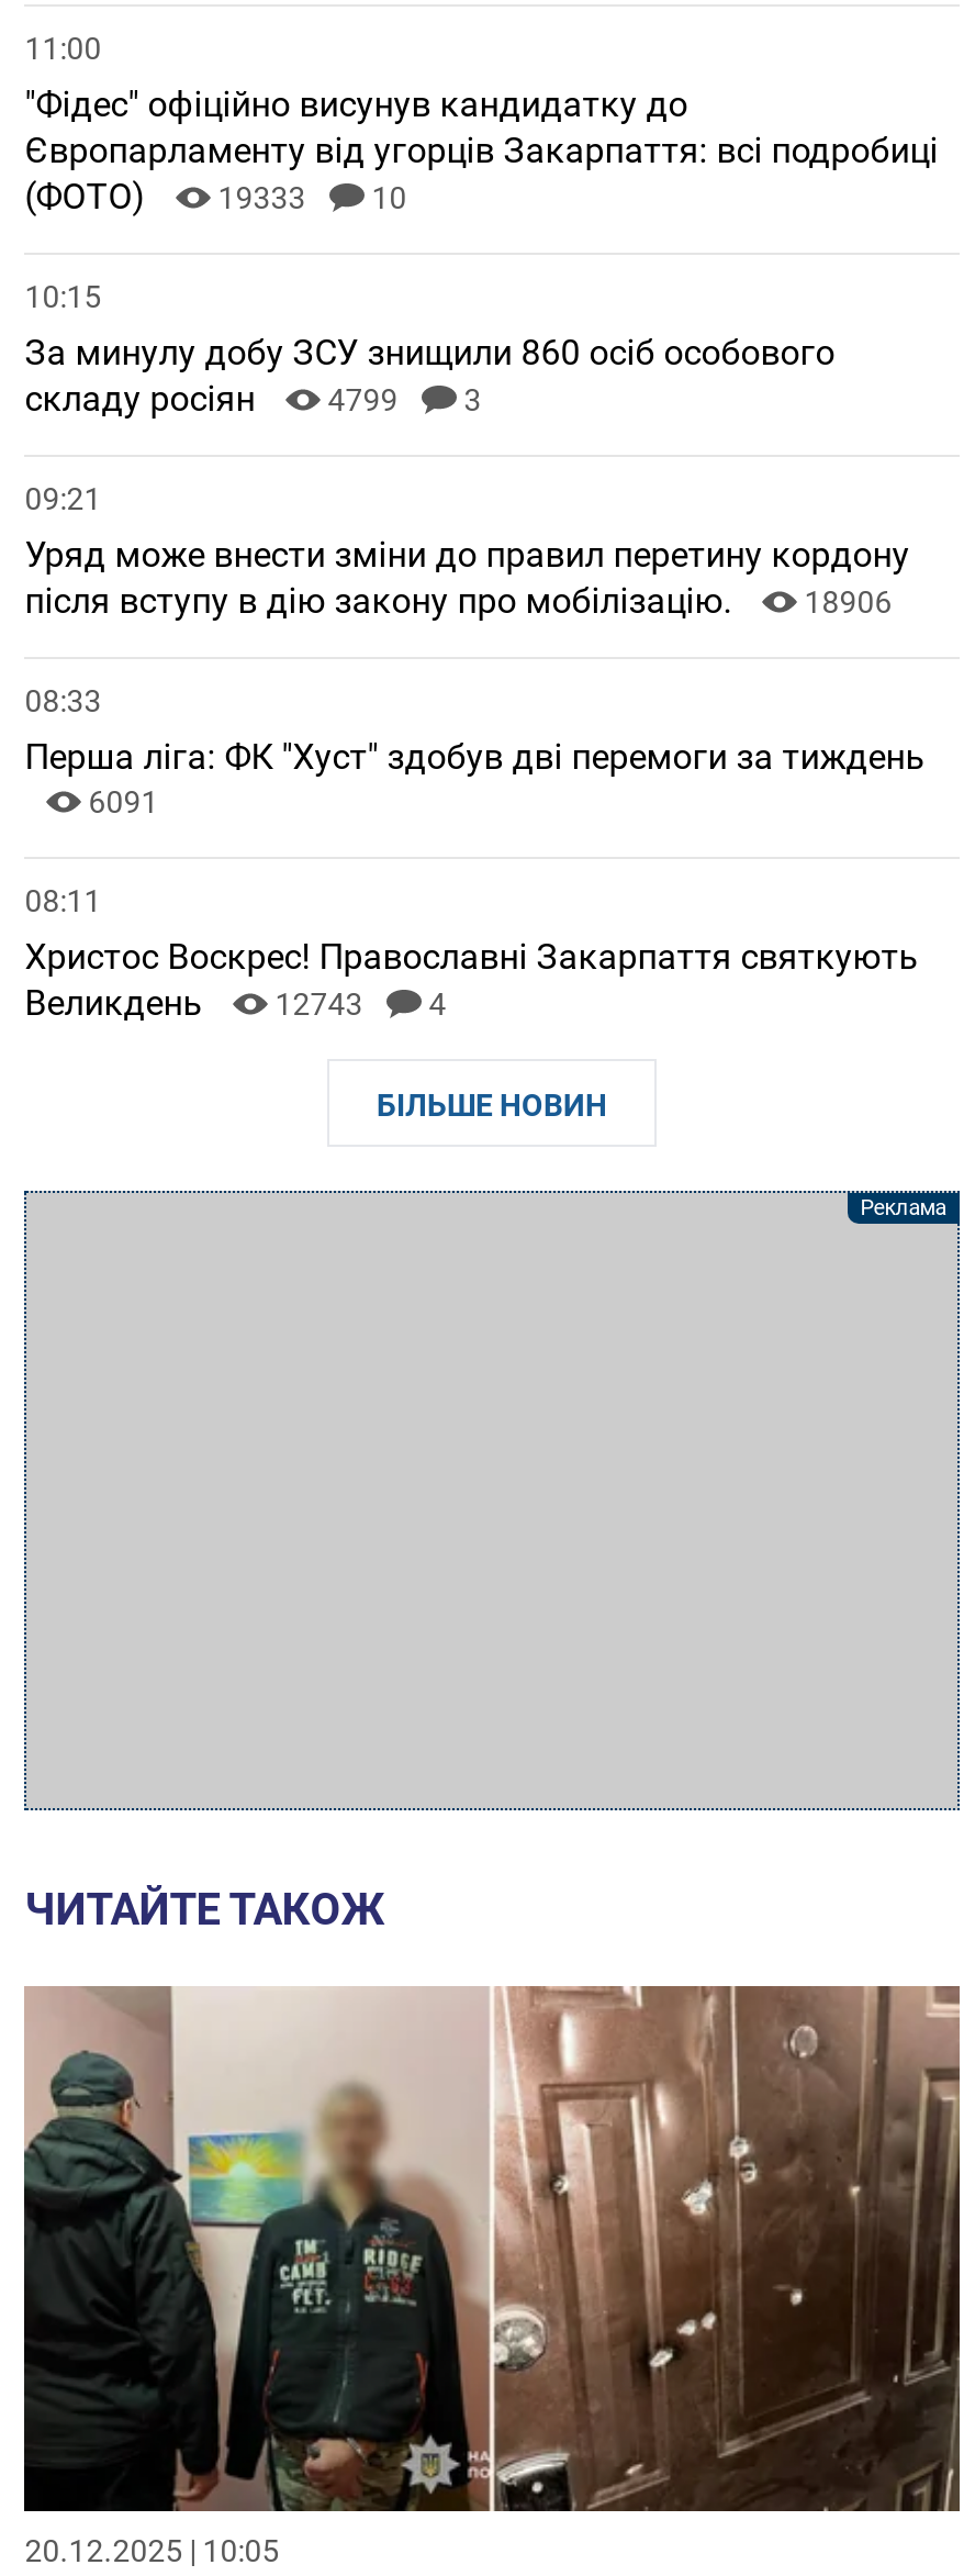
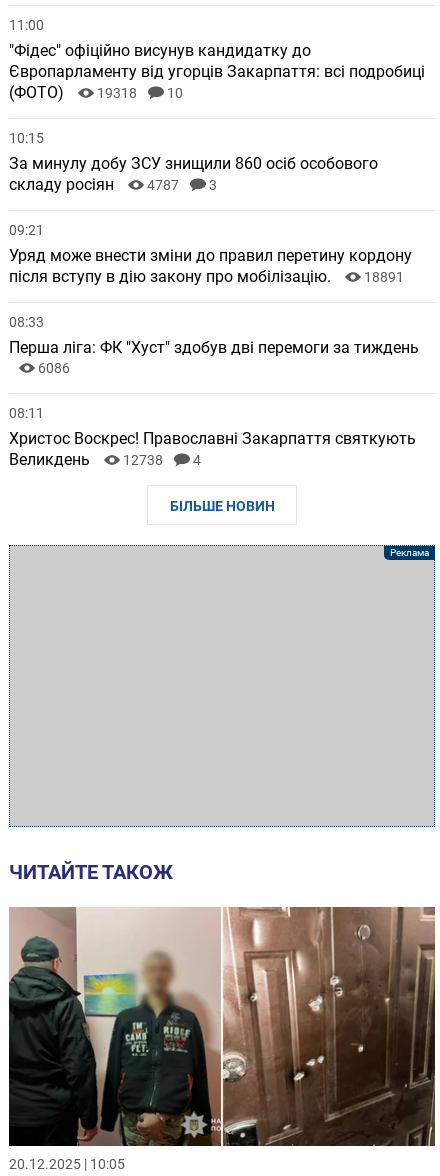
- (ФОТО) 19333 10
+ (ФОТО) 19318 10

- складу росіян 4799 3
+ складу росіян 4787 3

- після вступу в дію закону про мобілізацію. 18906
+ після вступу в дію закону про мобілізацію. 18891

- 6091
+ 6086

- Великдень 12743 4
+ Великдень 12738 4
